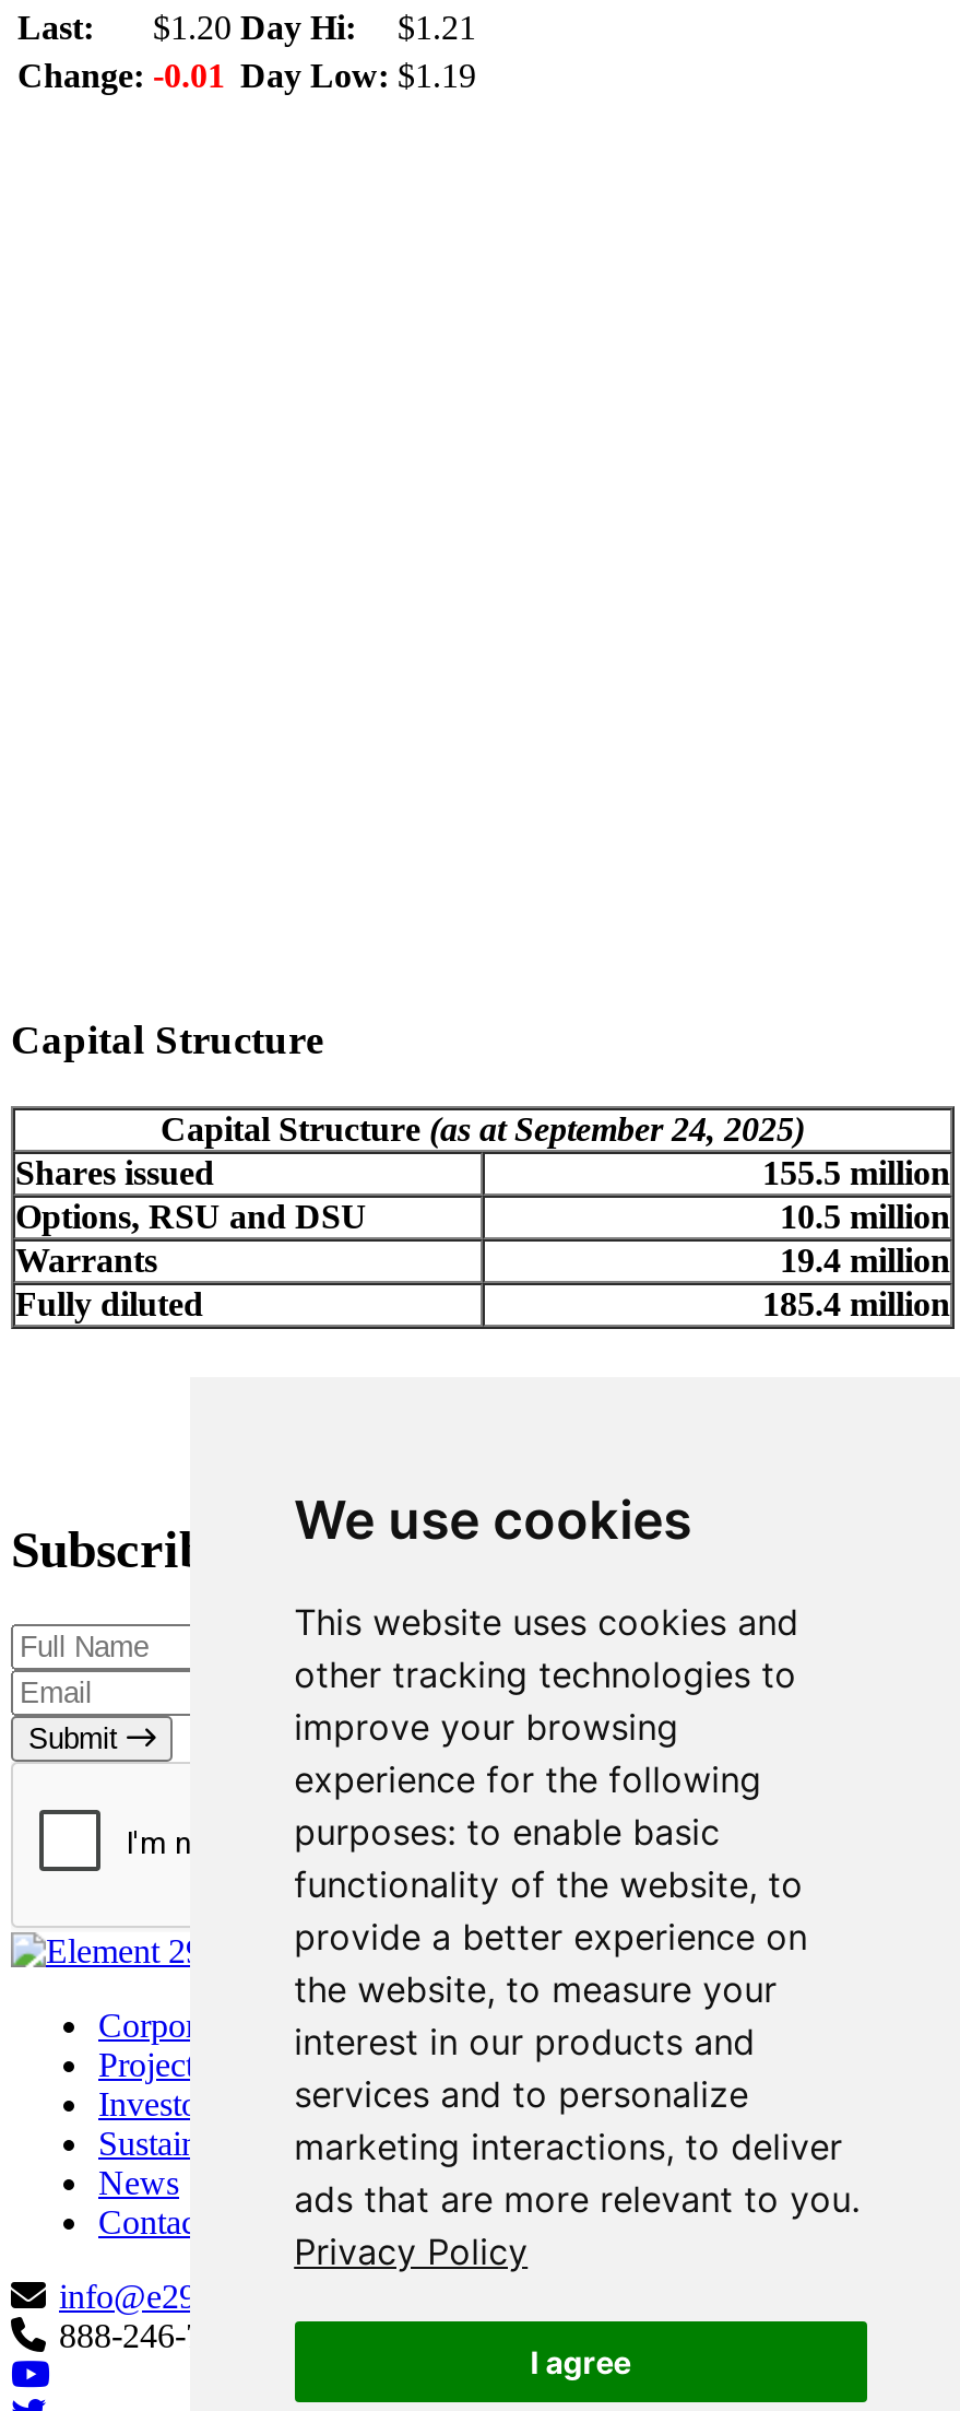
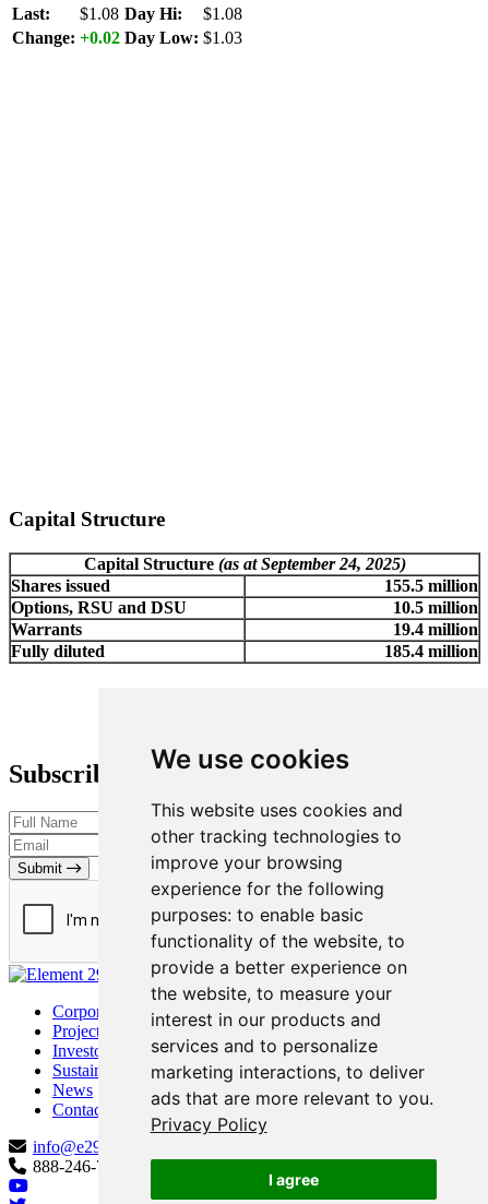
- $1.20 Day Hi:
+ $1.08 Day Hi:

- $1.21
+ $1.08

- Change: -0.01 Day Low: $1.19
+ Change: +0.02 Day Low: $1.03
